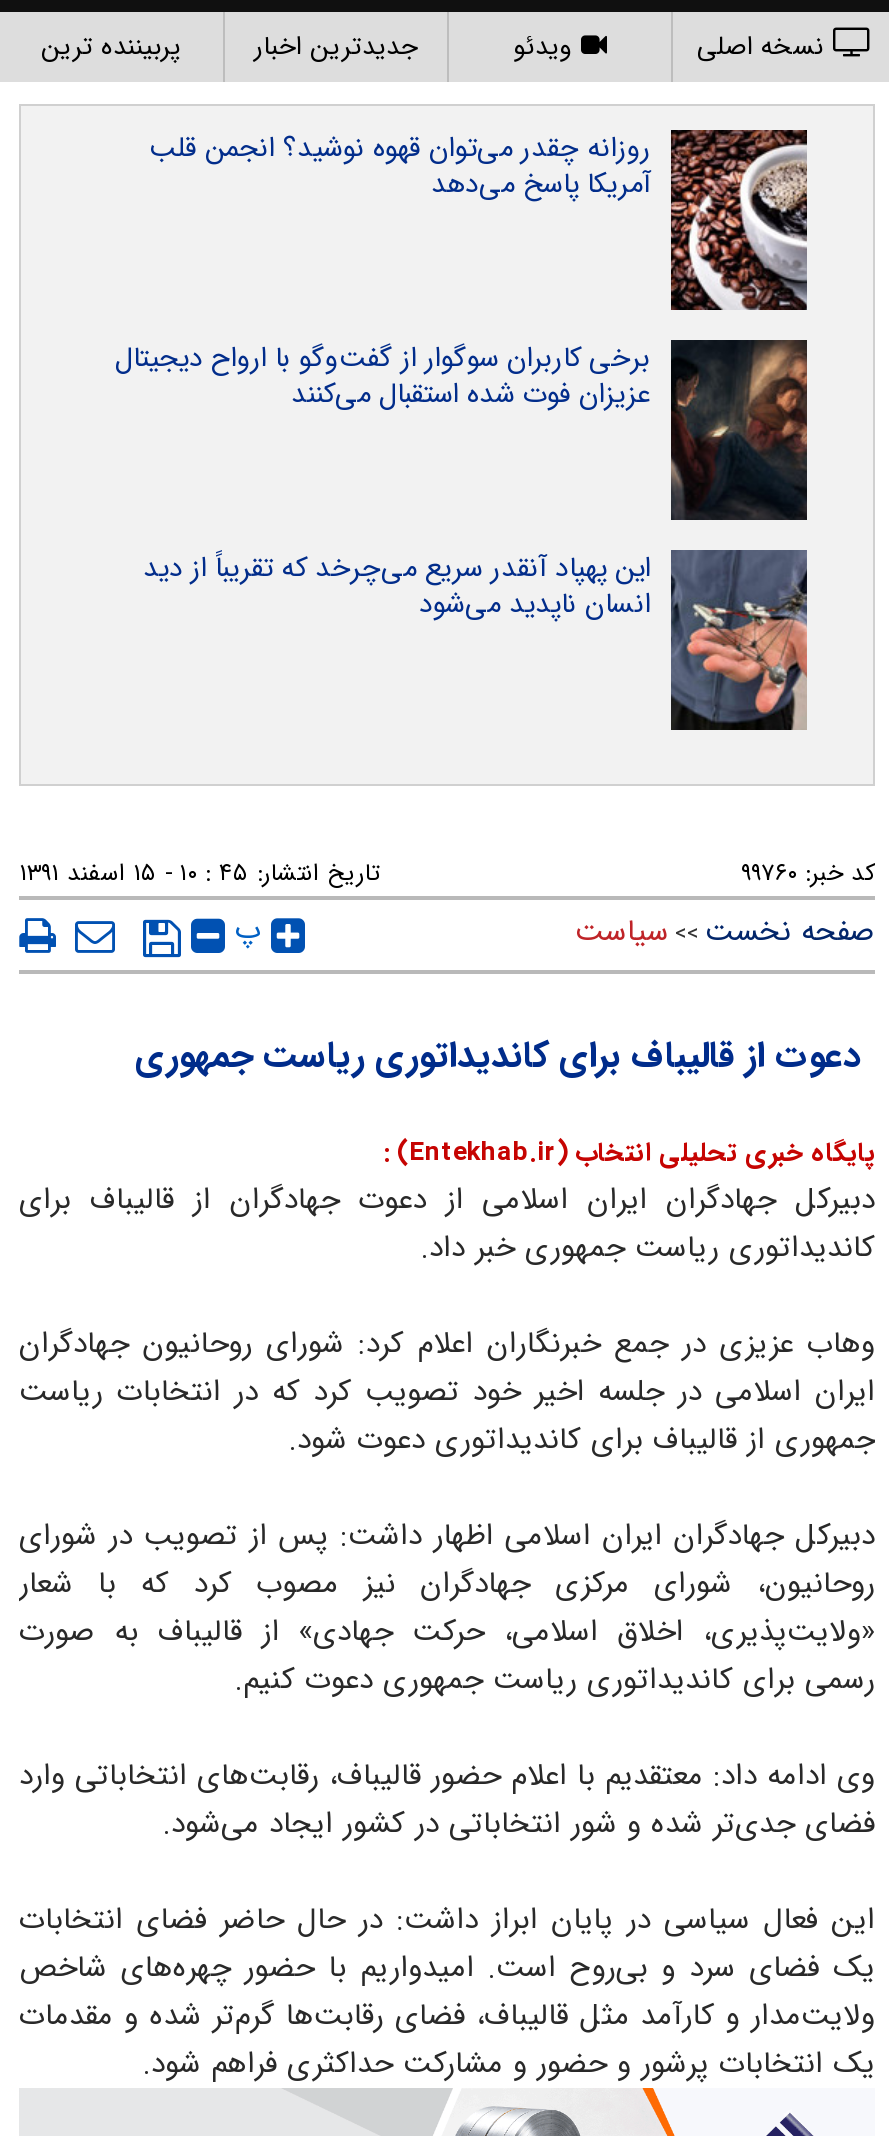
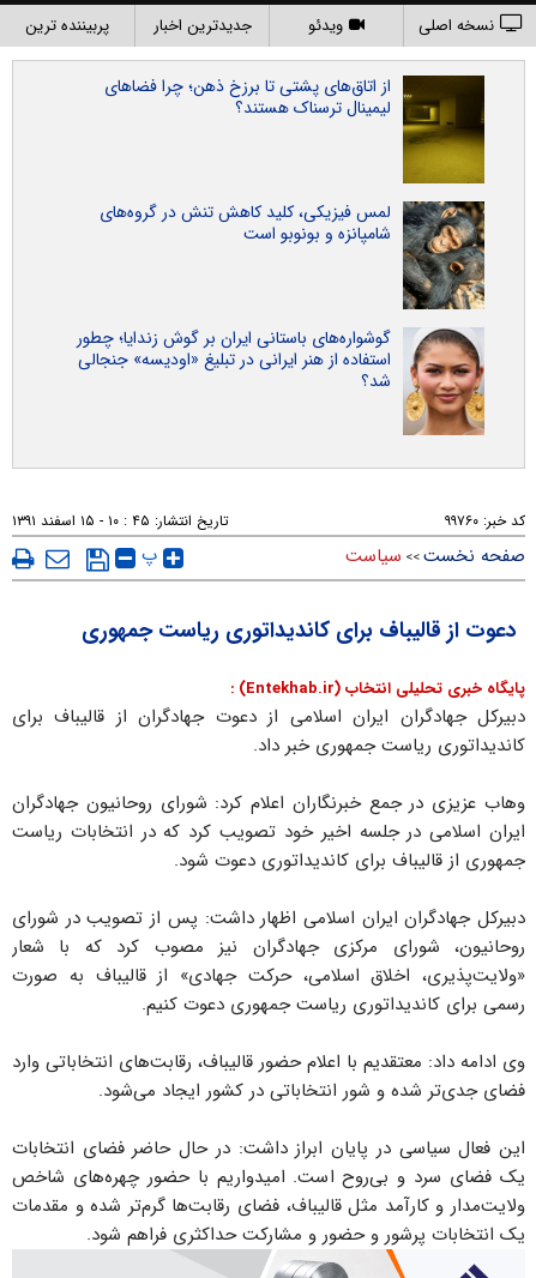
- [image]
- روزانه چقدر می‌توان قهوه نوشید؟ انجمن قلب
- آمریکا پاسخ می‌دهد
+ [image]
+ از اتاق‌های پشتی تا برزخ ذهن؛ چرا فضاهای
+ لیمینال ترسناک هستند؟

- [image]
- برخی کاربران سوگوار از گفت‌وگو با ارواح دیجیتال
- عزیزان فوت شده استقبال می‌کنند
+ [image]
+ لمس فیزیکی، کلید کاهش تنش در گروه‌های
+ شامپانزه و بونوبو است

- [image]
- این پهپاد آنقدر سریع می‌چرخد که تقریباً از دید
- انسان ناپدید می‌شود
+ [image]
+ گوشواره‌های باستانی ایران بر گوش زندایا؛ چطور
+ استفاده از هنر ایرانی در تبلیغ «اودیسه» جنجالی
+ شد؟
